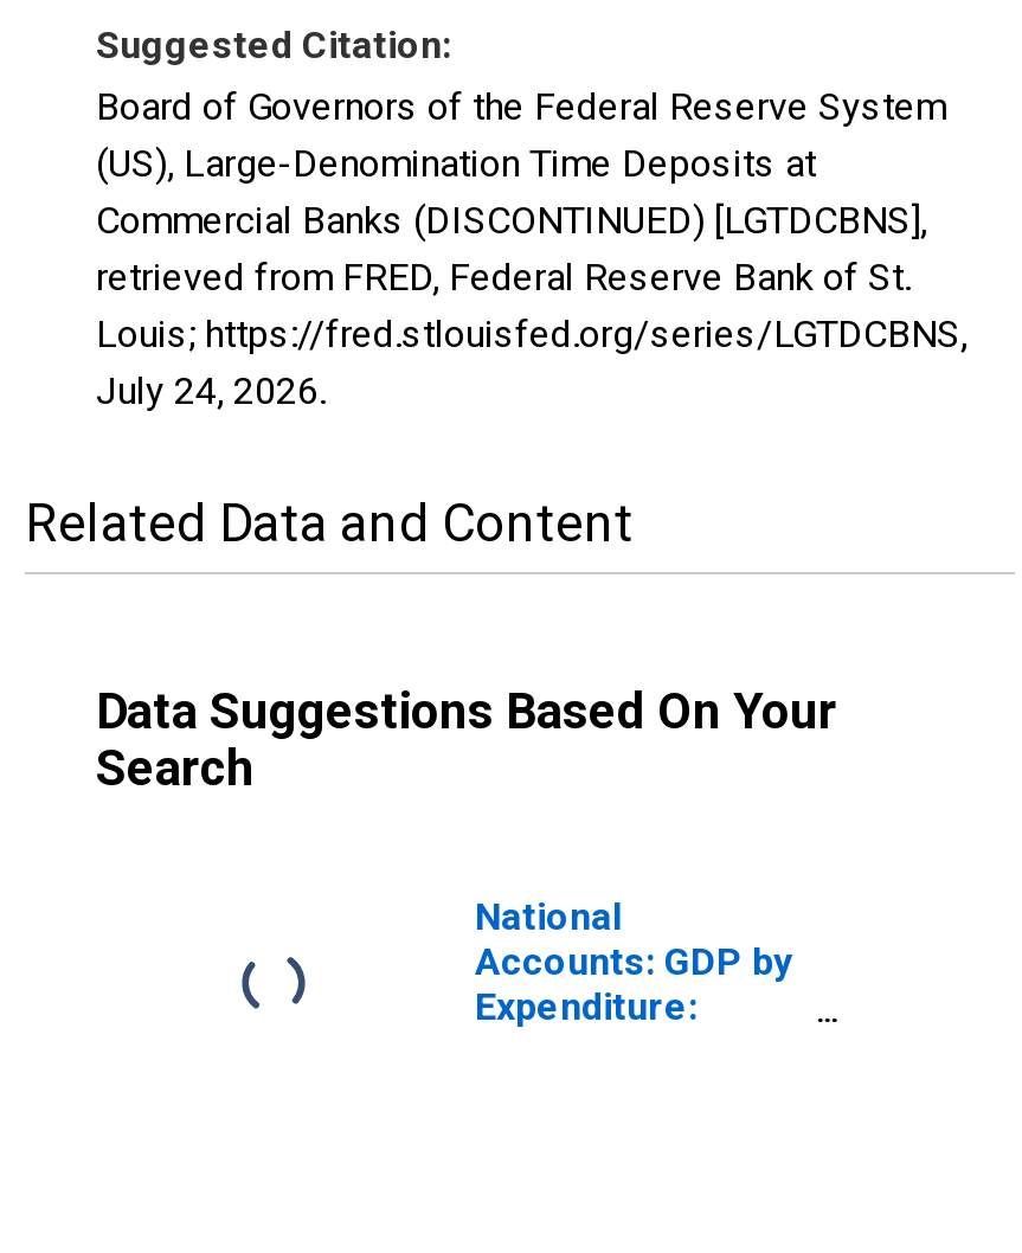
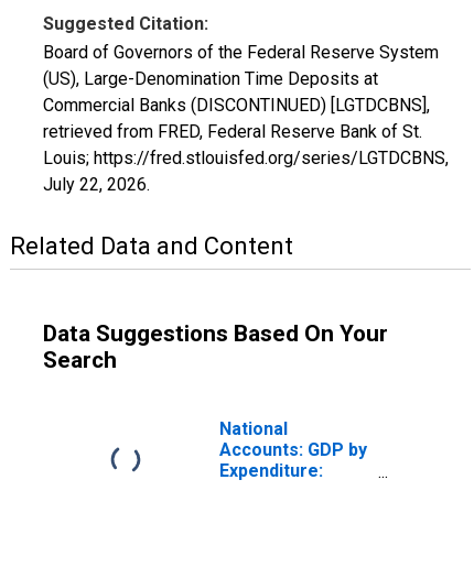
- July 24, 2026.
+ July 22, 2026.
